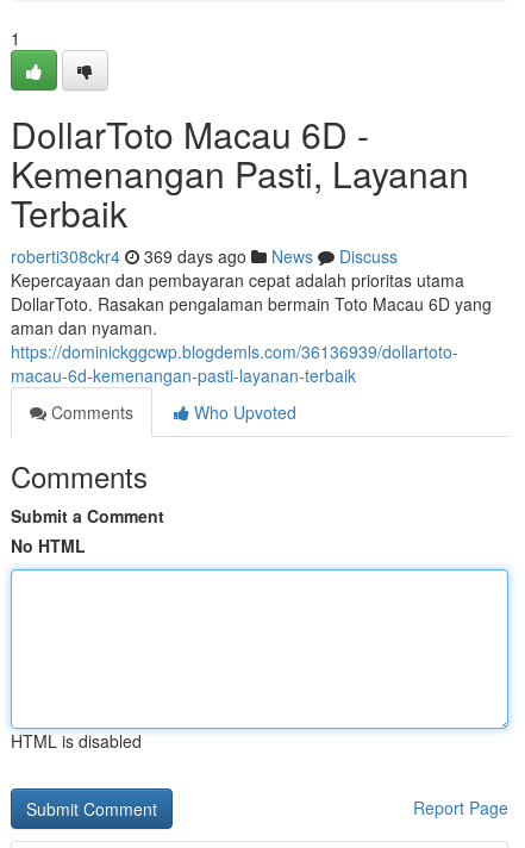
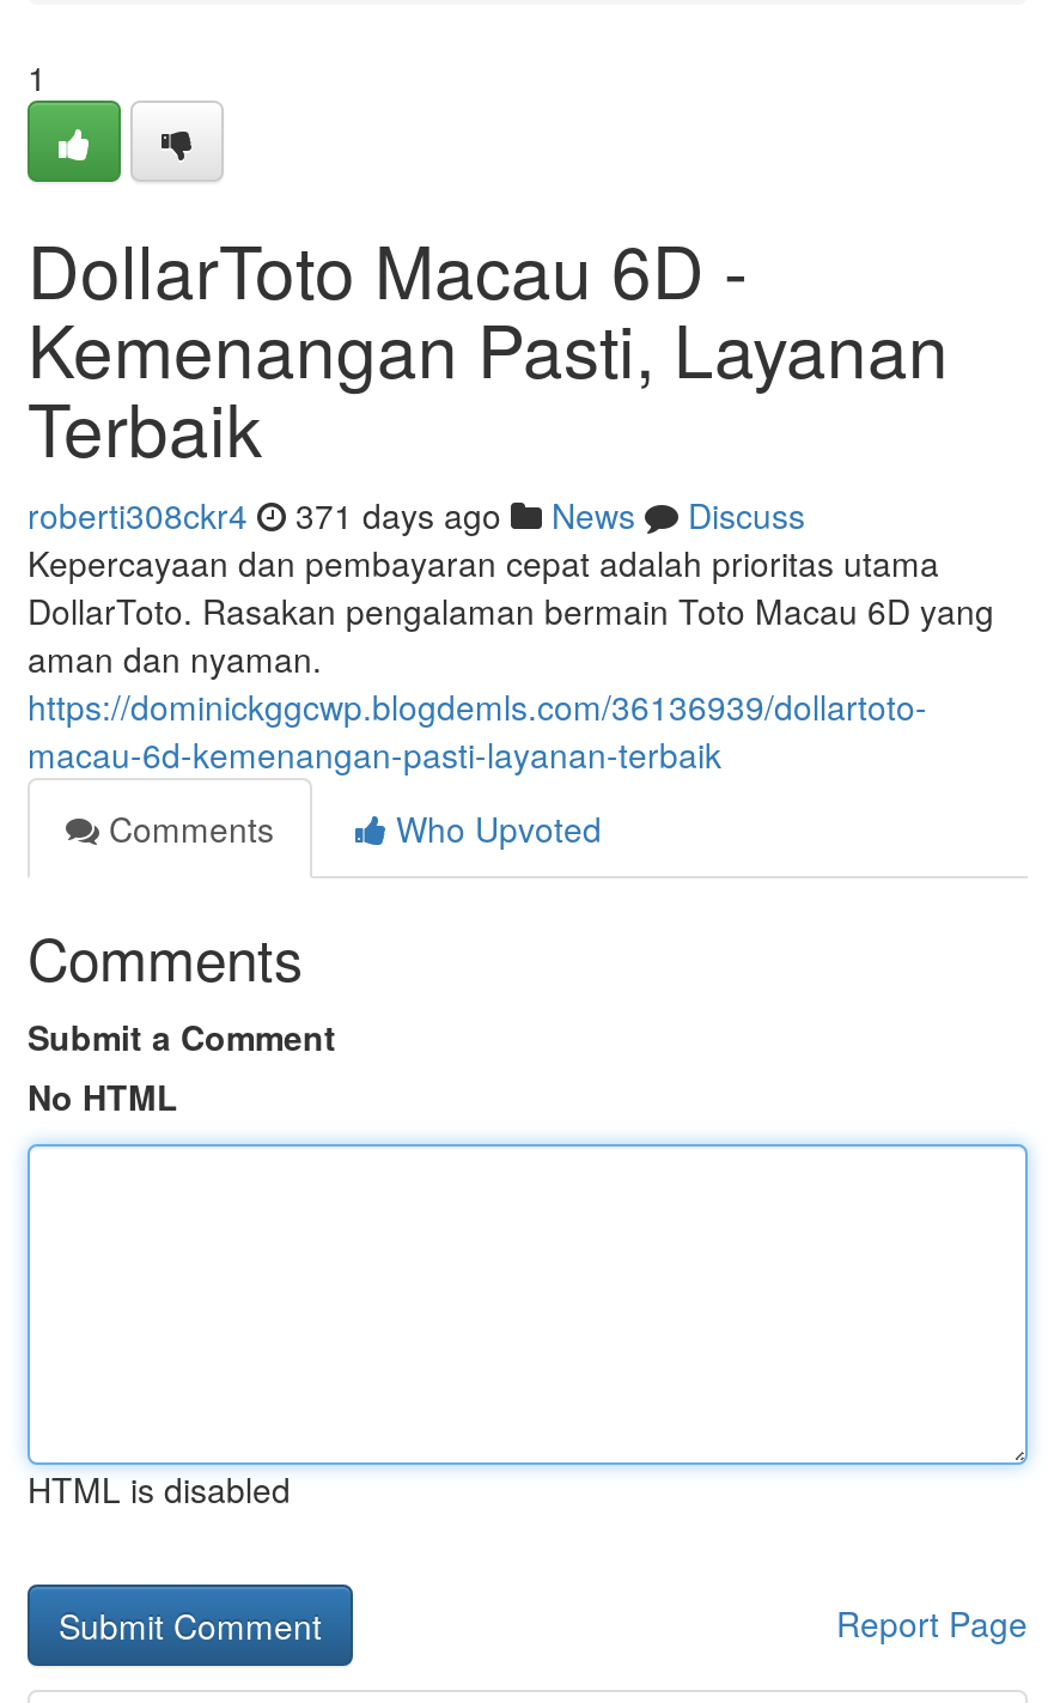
- roberti308ckr4 369 days ago News Discuss
+ roberti308ckr4 371 days ago News Discuss
